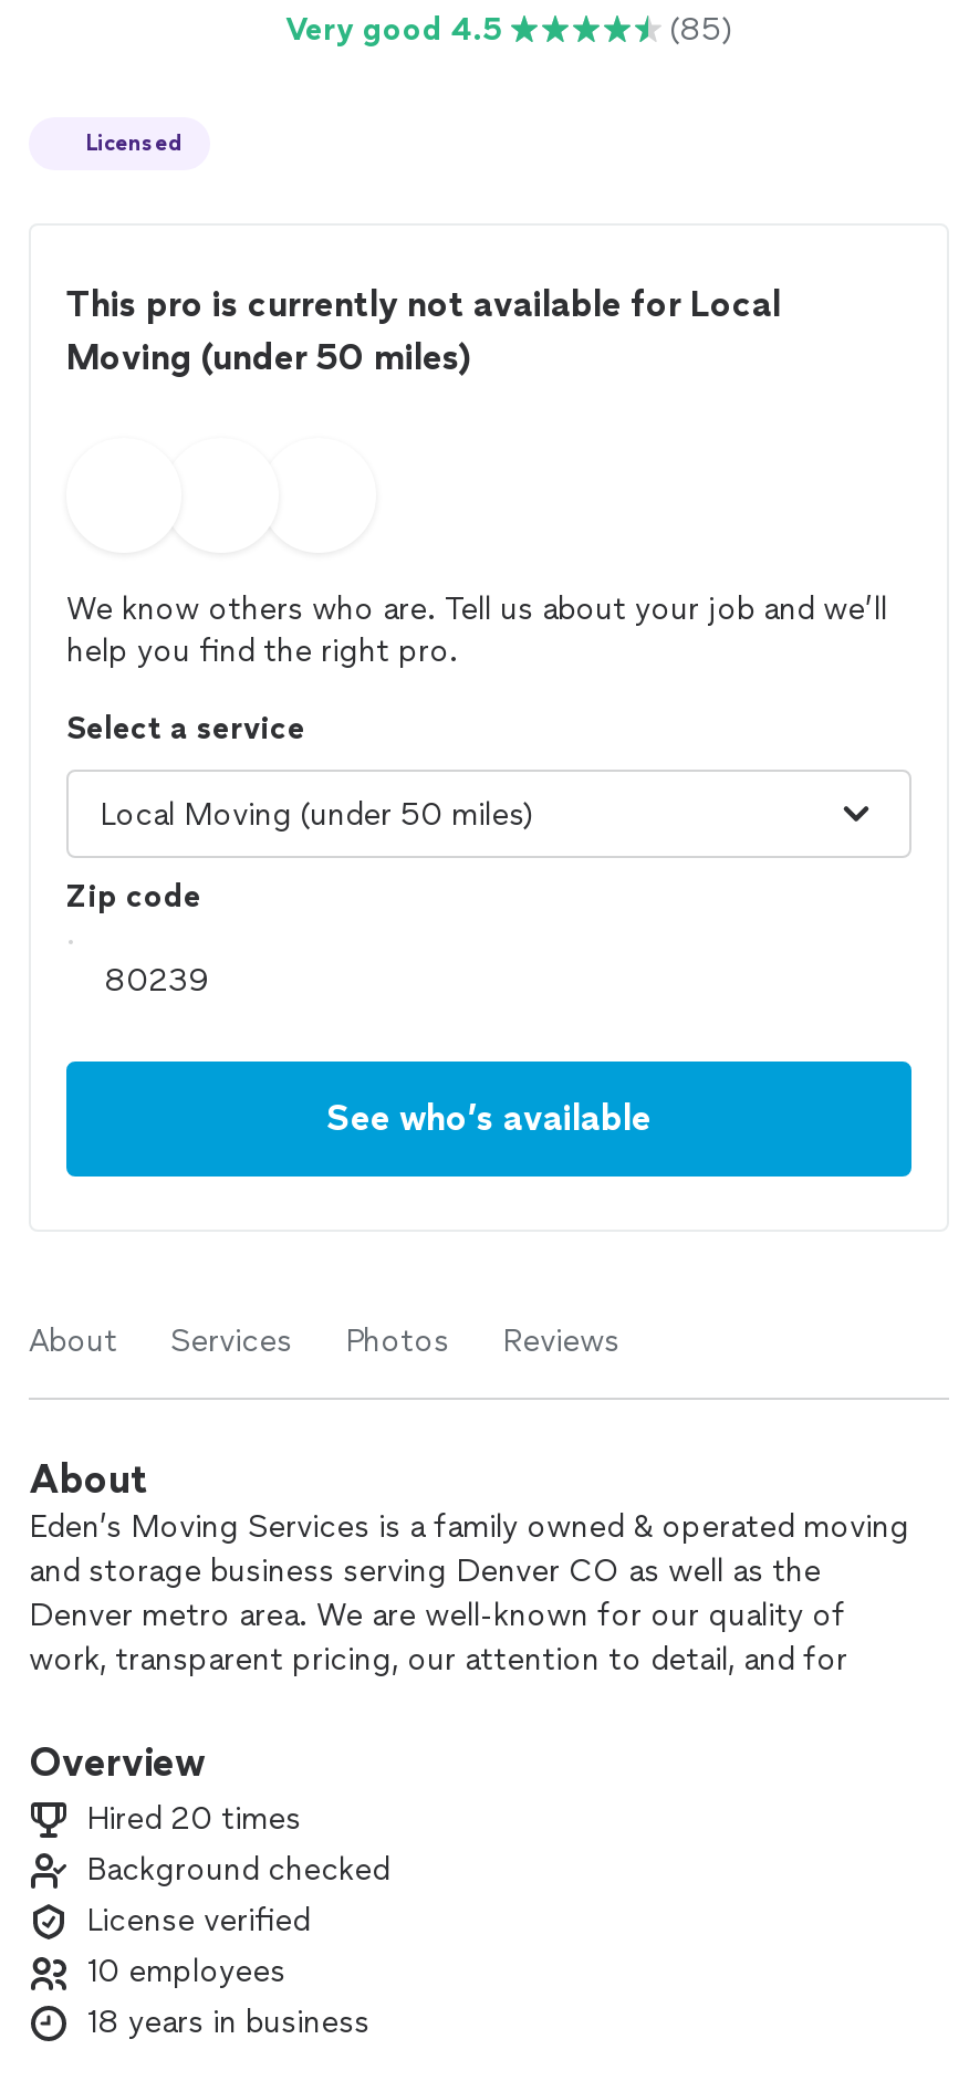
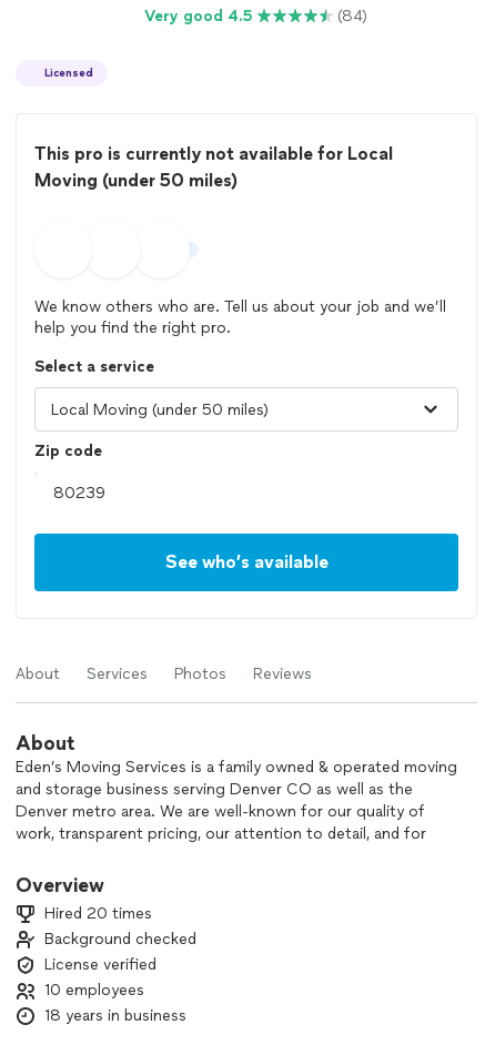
- (85)
+ (84)
